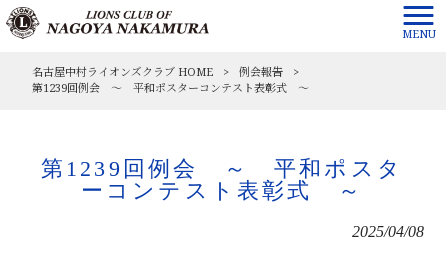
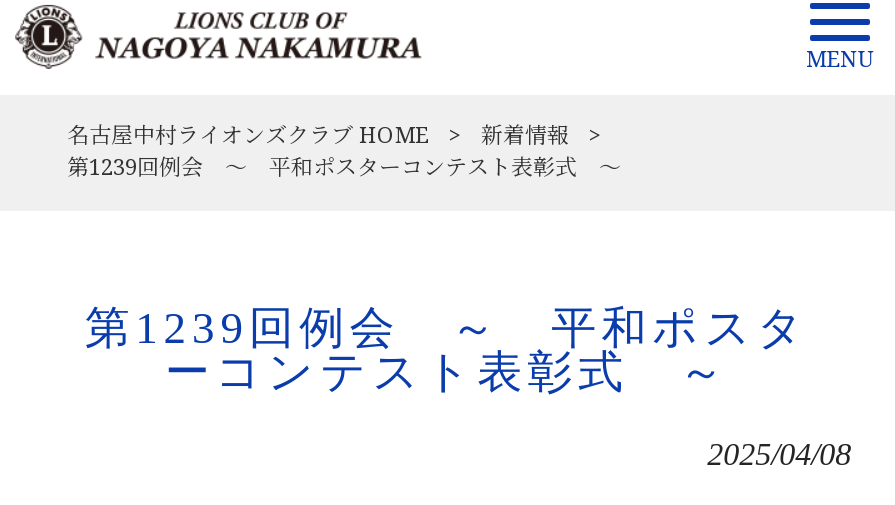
- 例会報告
+ 新着情報
